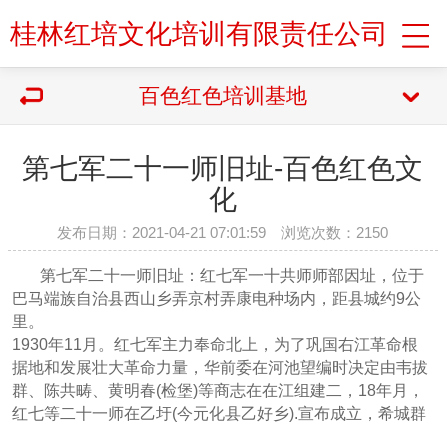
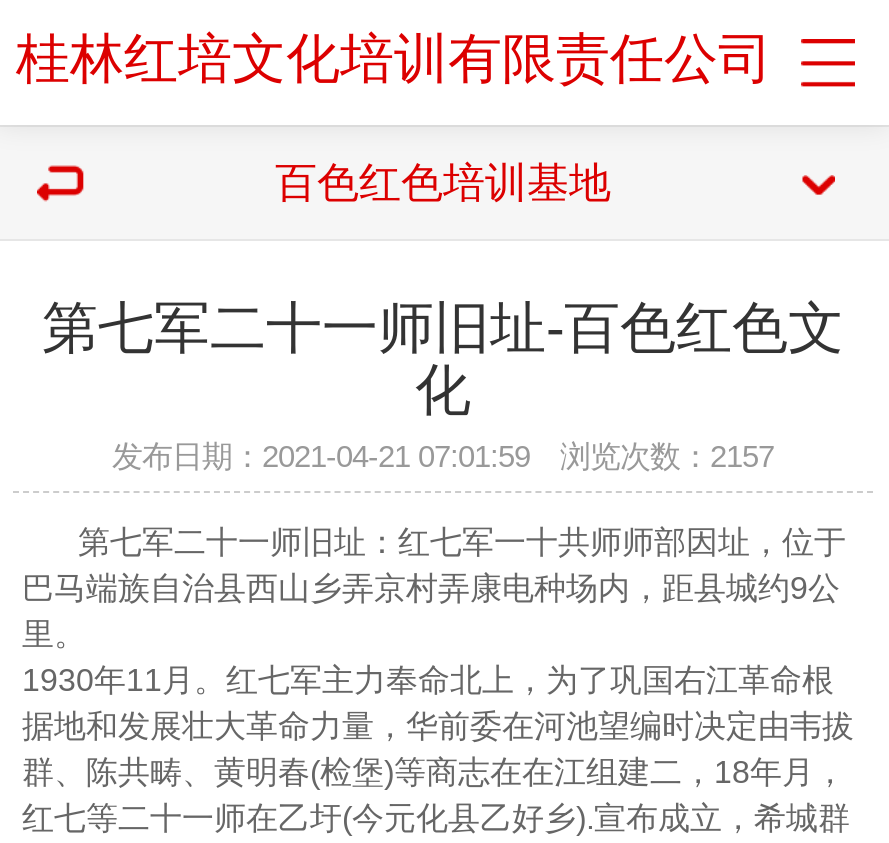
- 发布日期：2021-04-21 07:01:59 浏览次数：2150
+ 发布日期：2021-04-21 07:01:59 浏览次数：2157
